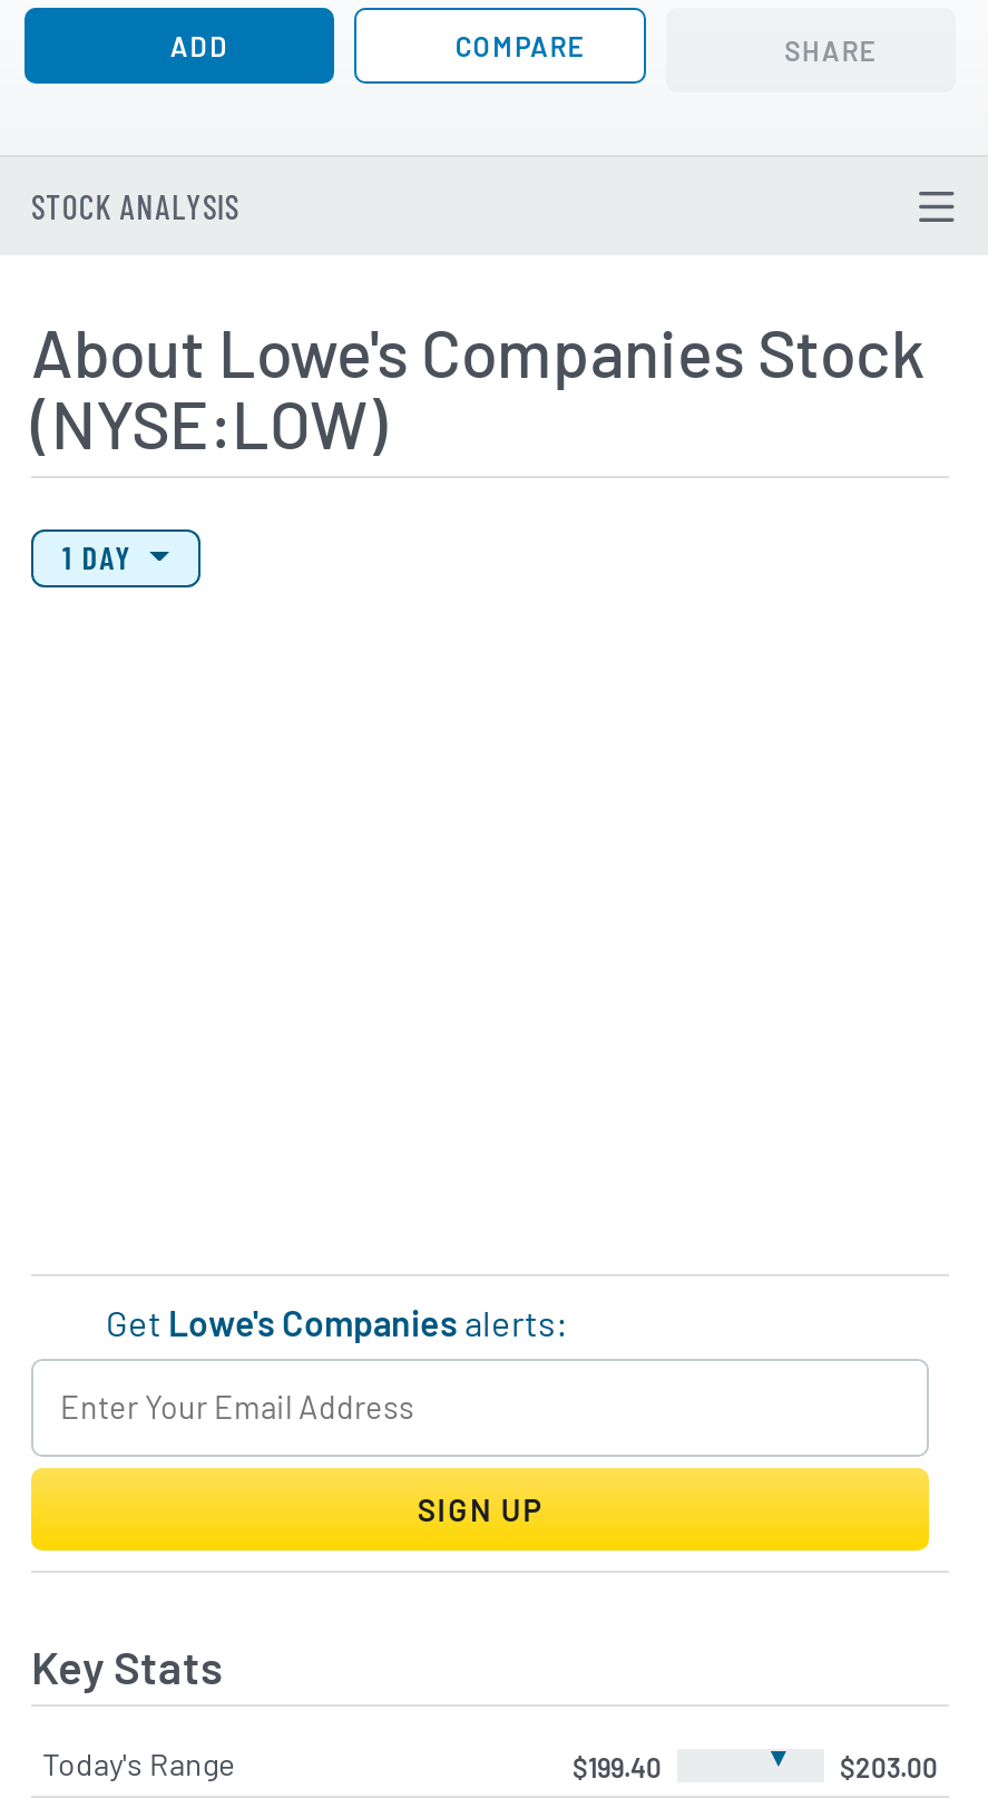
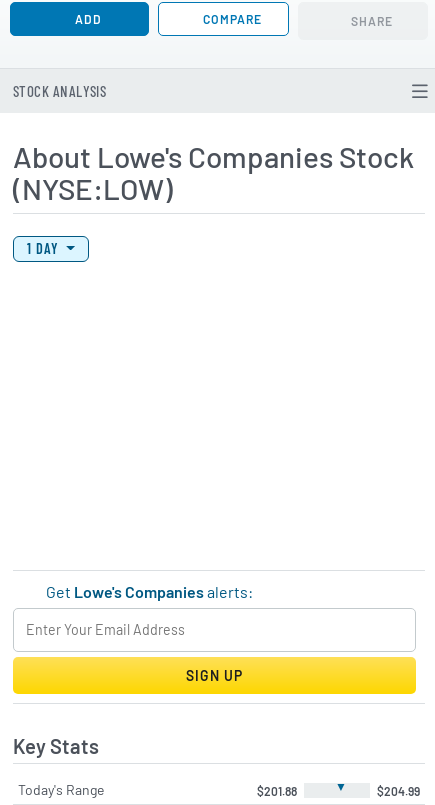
- $199.40
+ $201.88

- $203.00
+ $204.99
